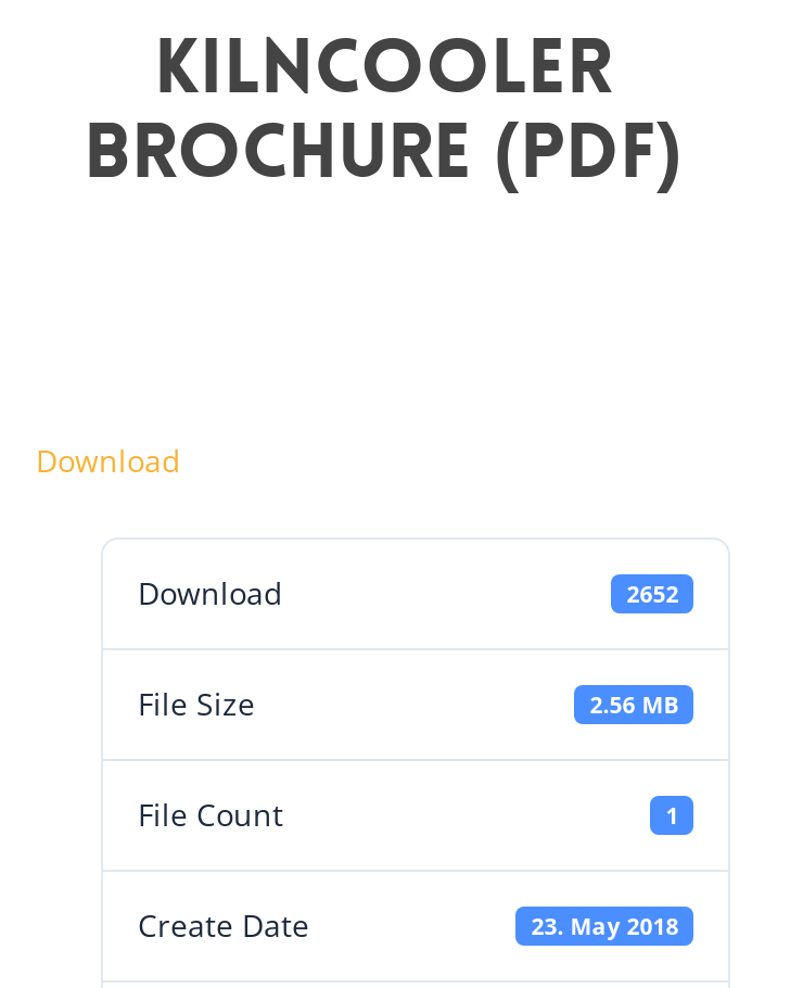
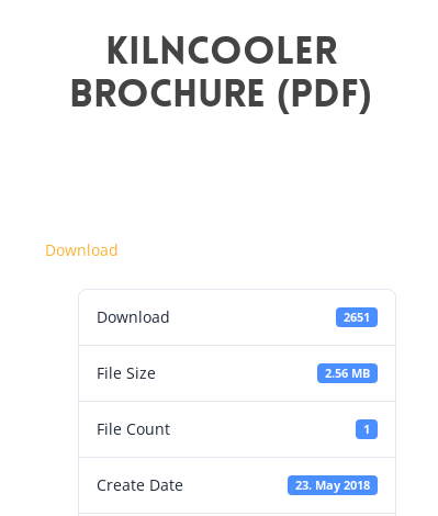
- 2652
+ 2651
